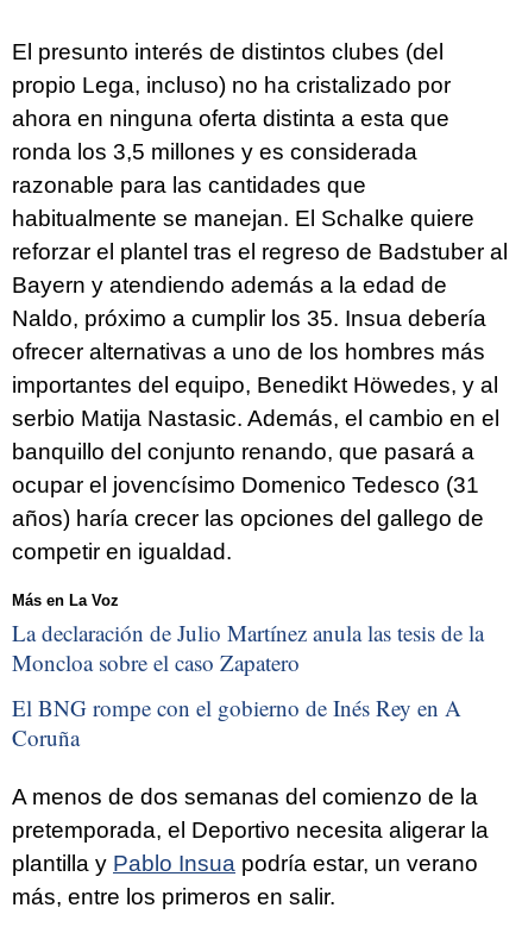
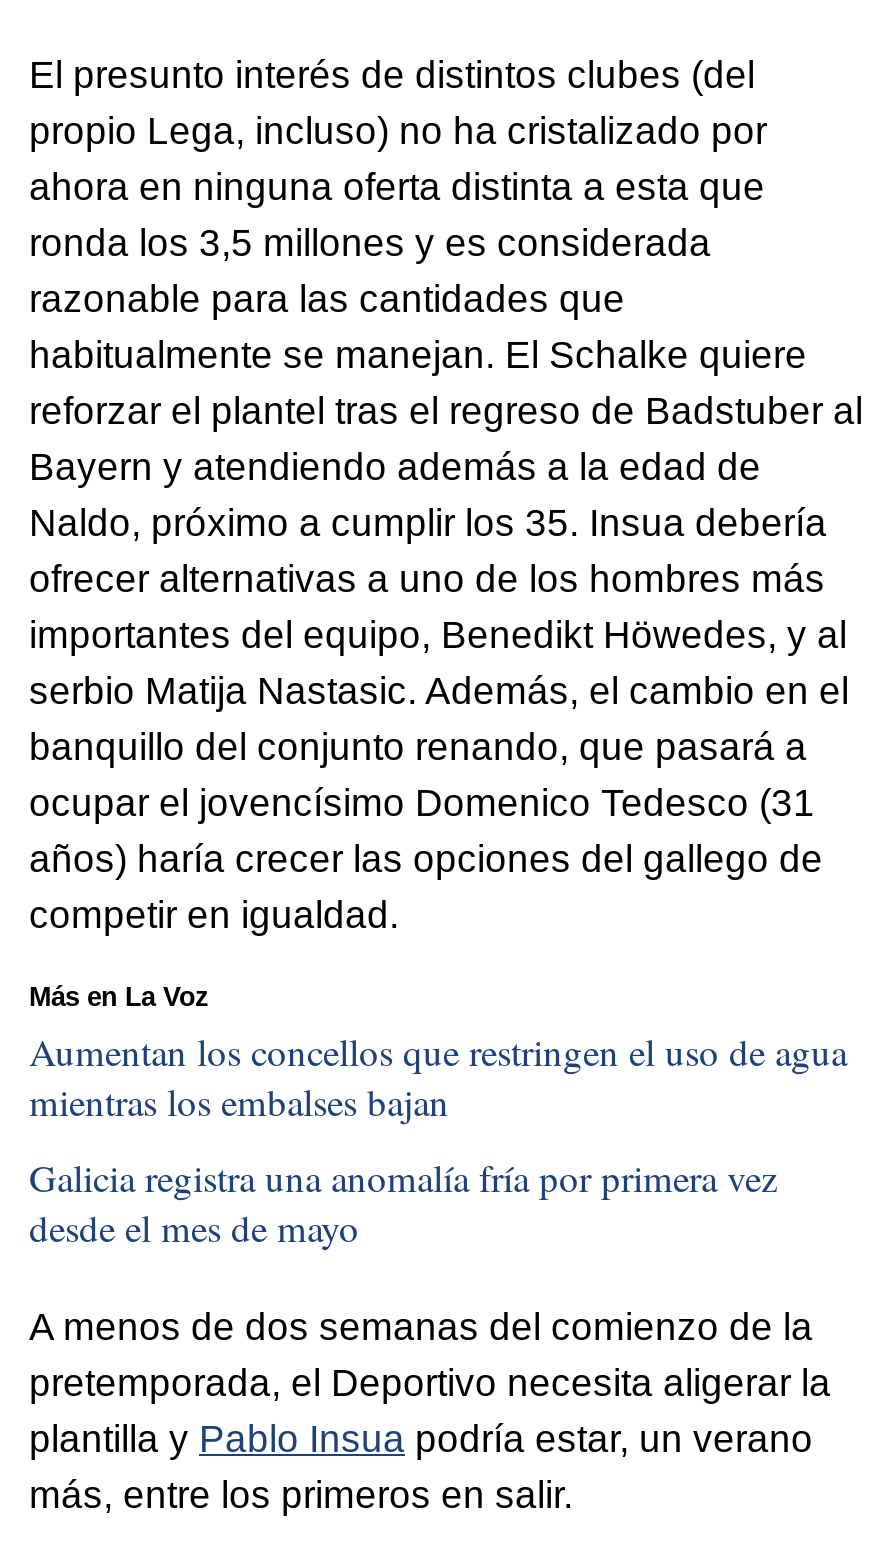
- La declaración de Julio Martínez anula las tesis de la
- Moncloa sobre el caso Zapatero
+ Aumentan los concellos que restringen el uso de agua
+ mientras los embalses bajan

- El BNG rompe con el gobierno de Inés Rey en A
- Coruña
+ Galicia registra una anomalía fría por primera vez
+ desde el mes de mayo
